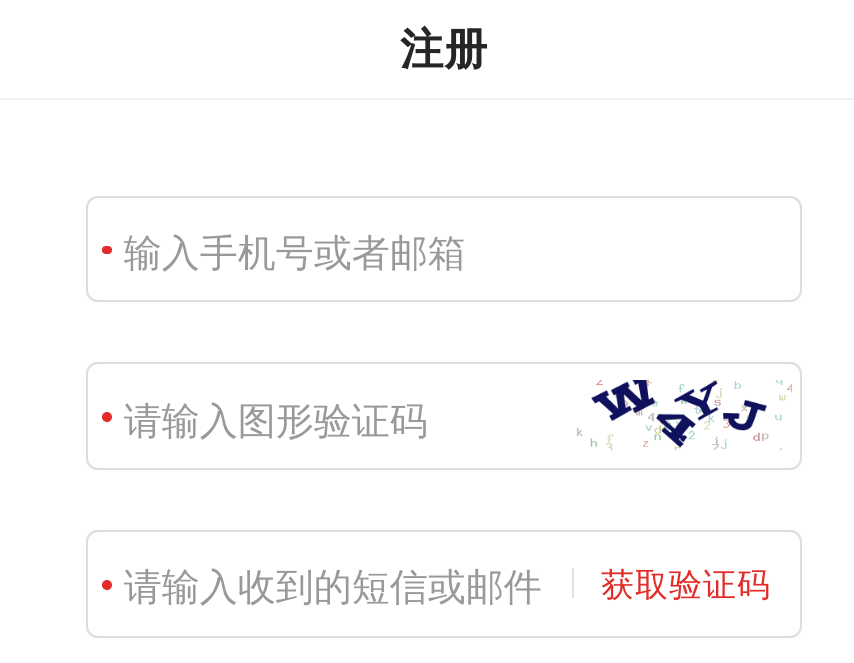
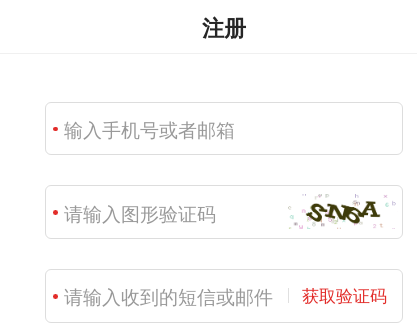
- [image]
+ [image]
